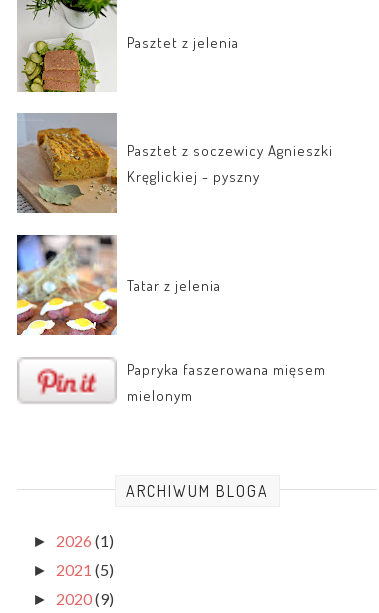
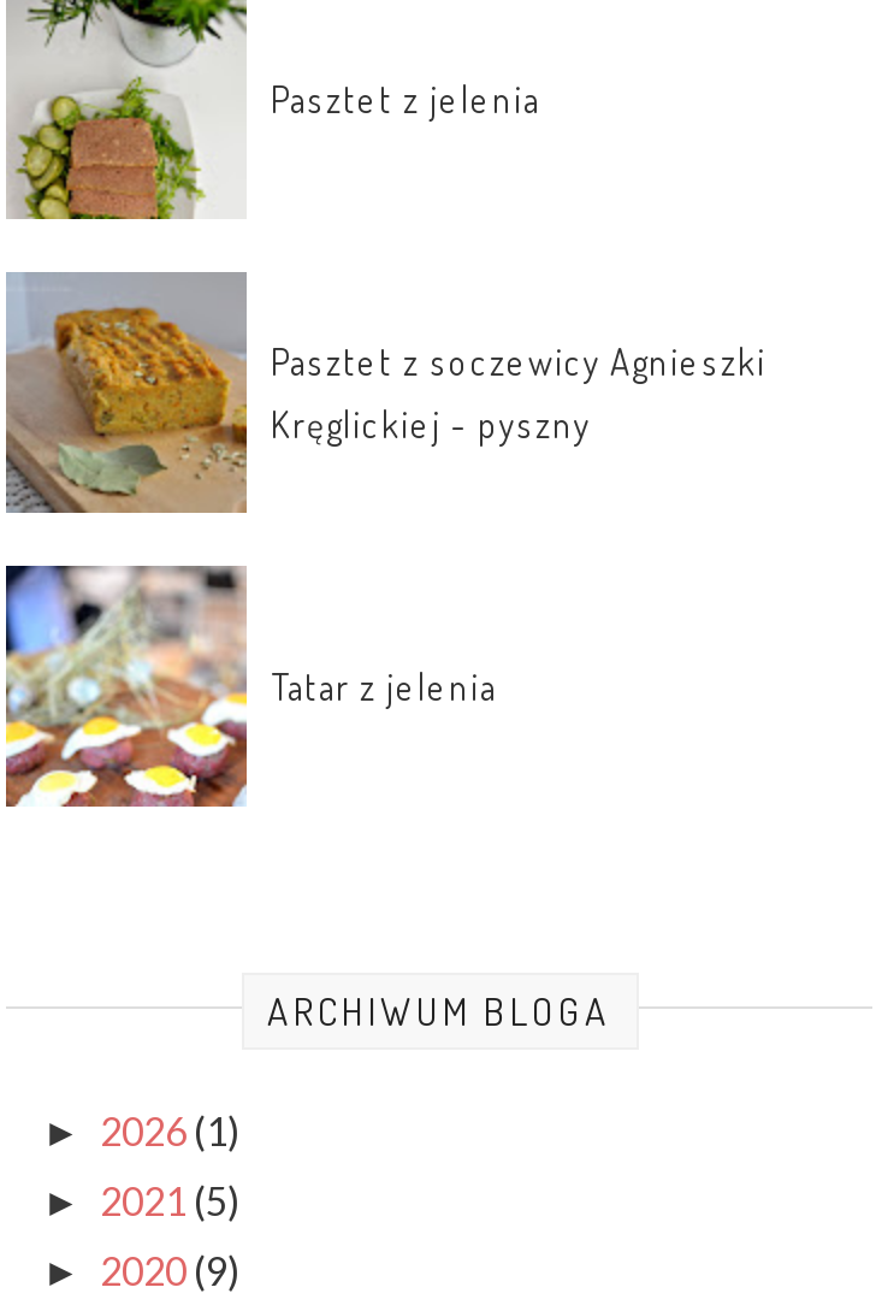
- [image]
- Papryka faszerowana mięsem
- mielonym
